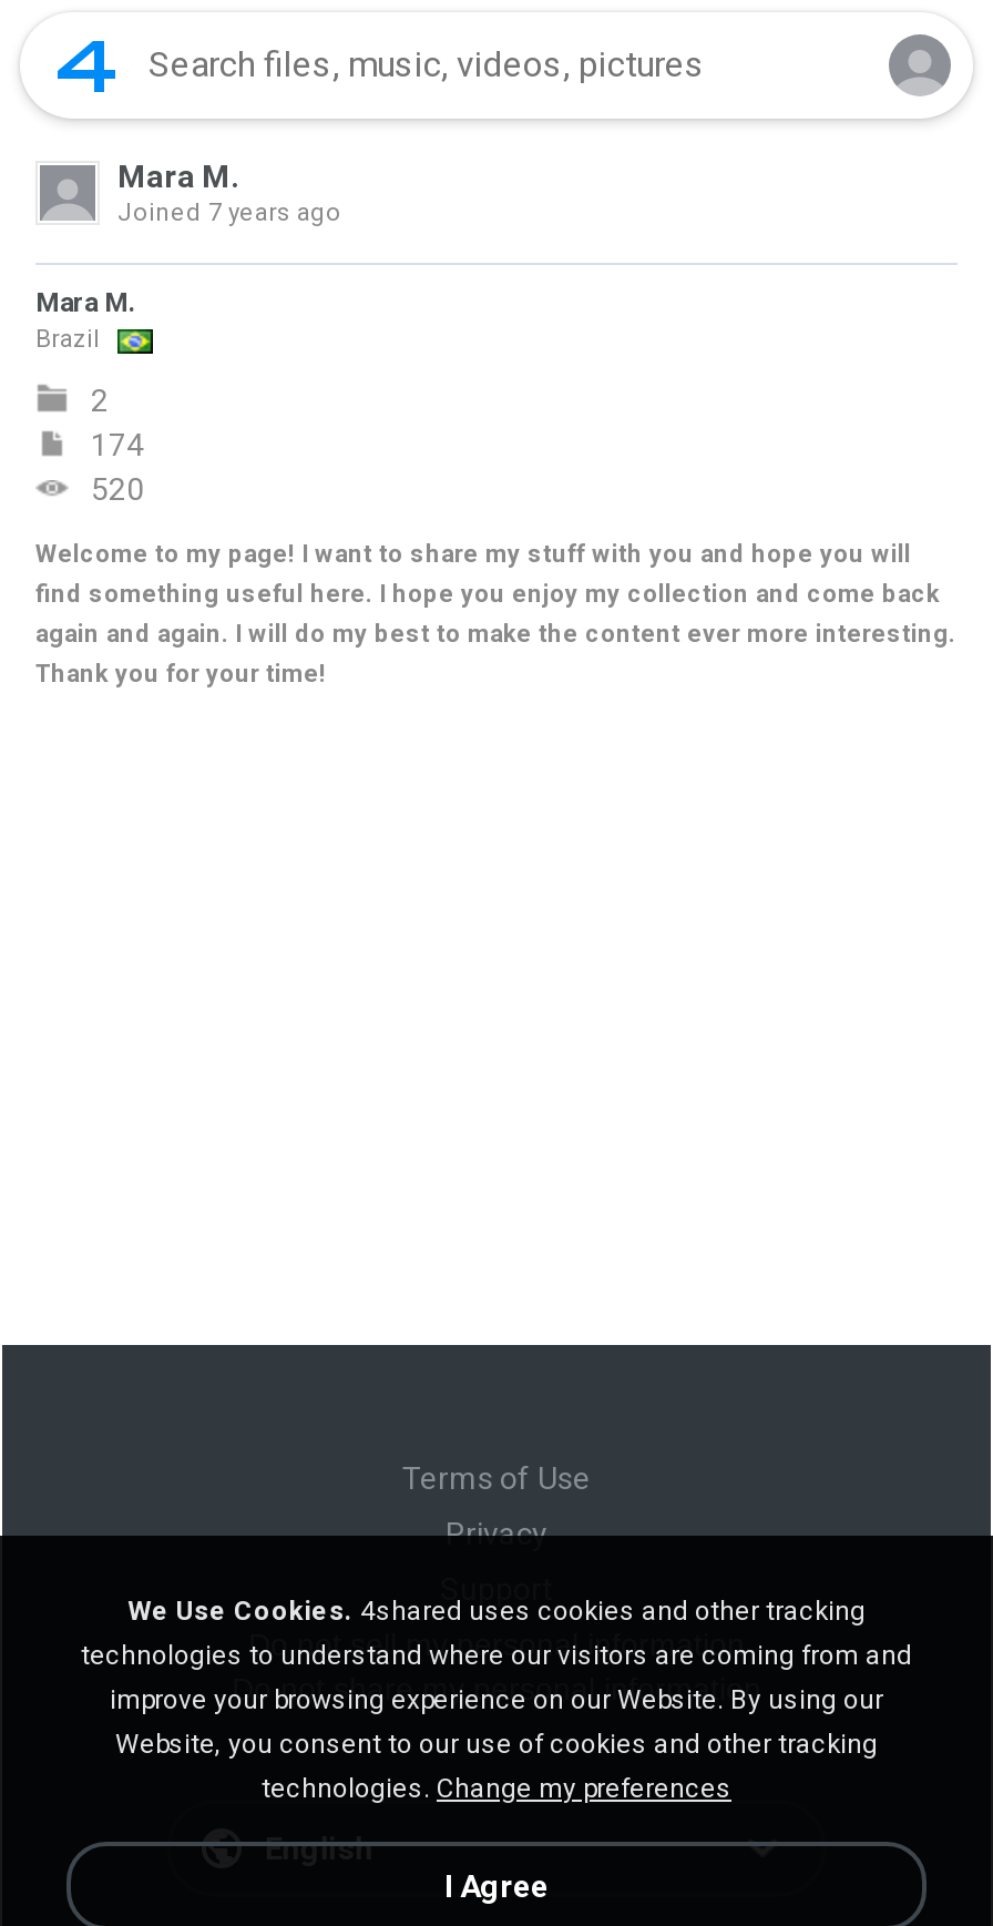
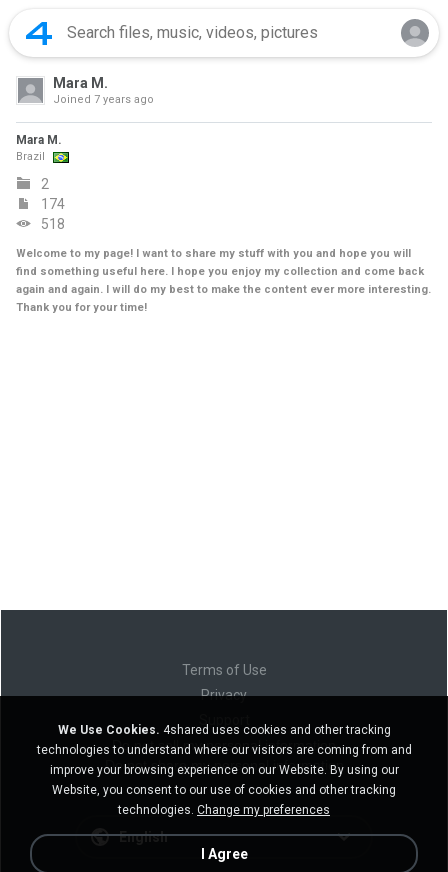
- 520
+ 518
